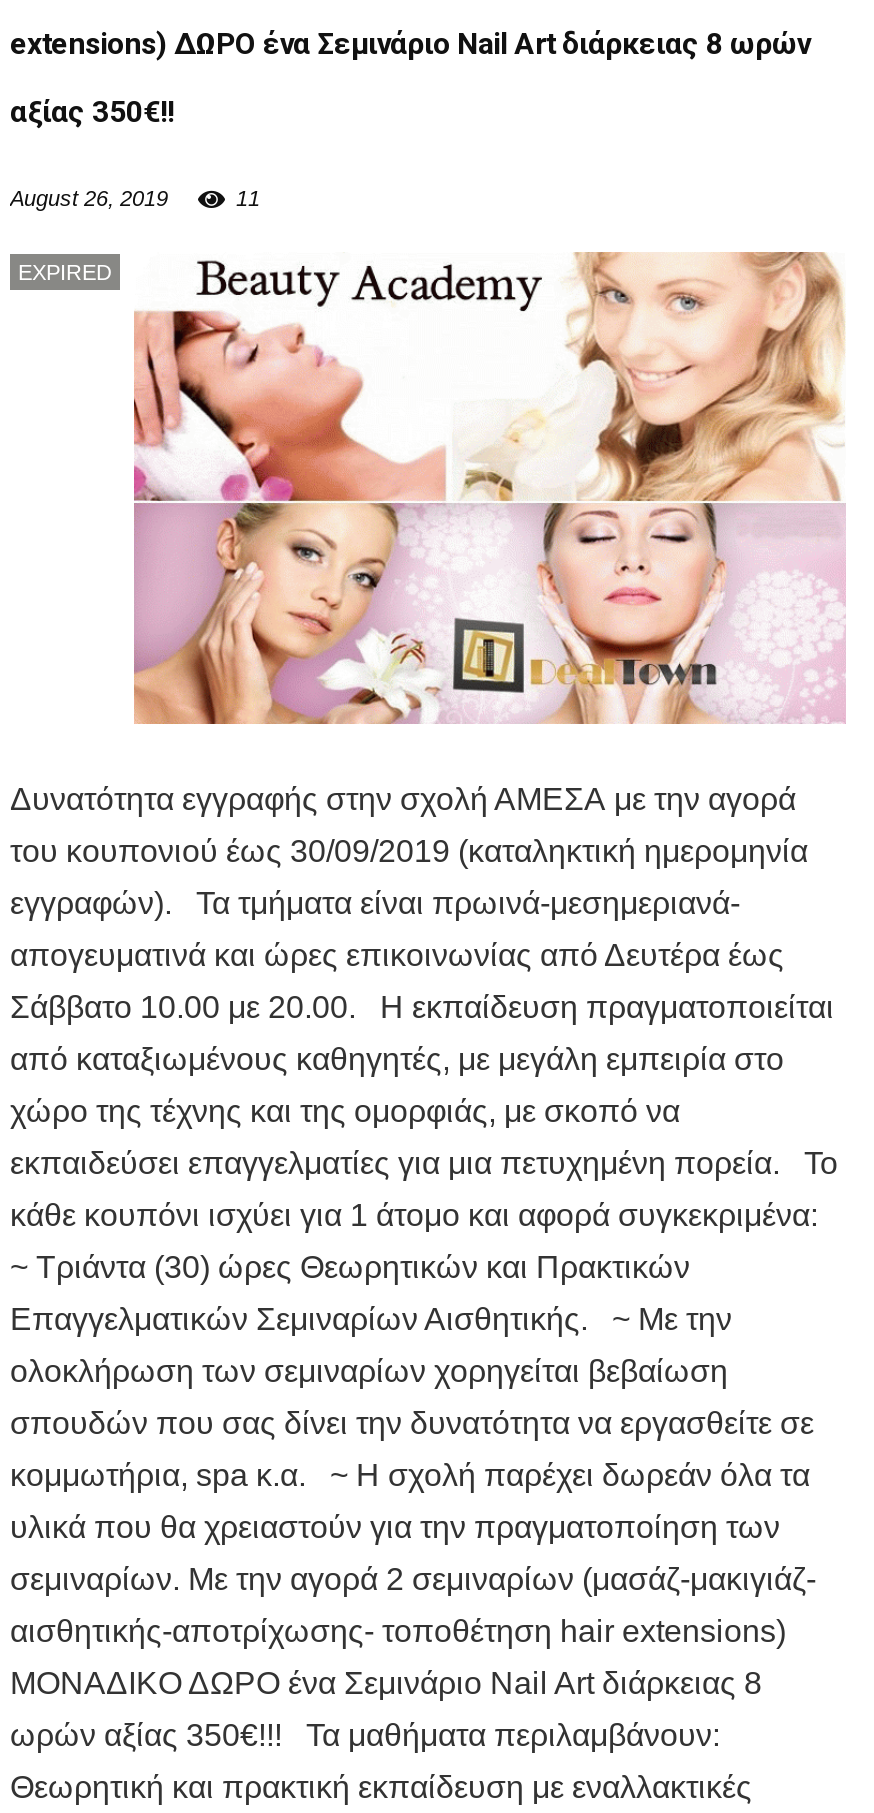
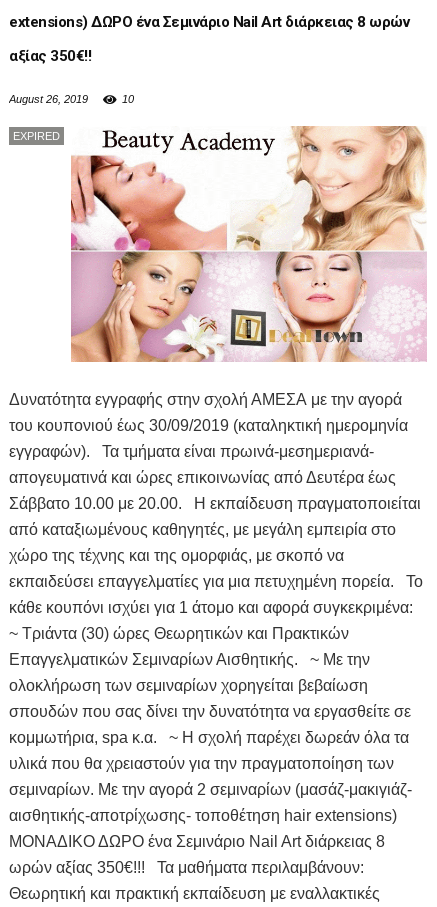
- 11
+ 10
